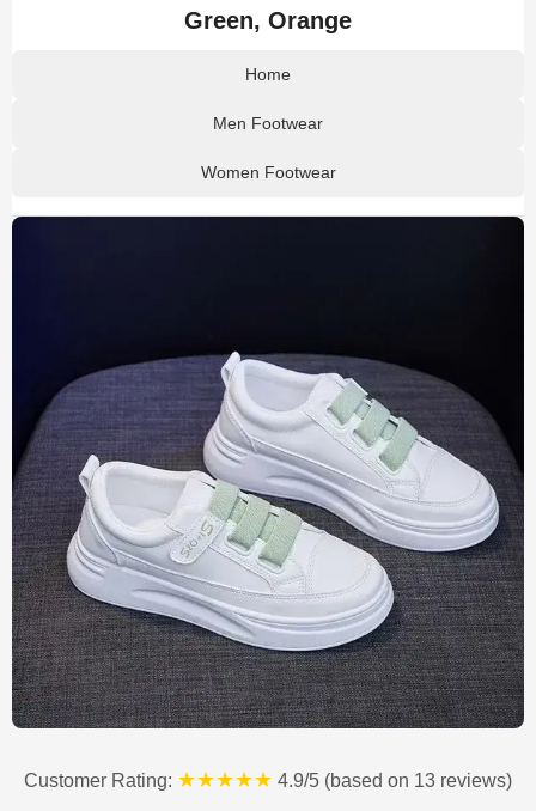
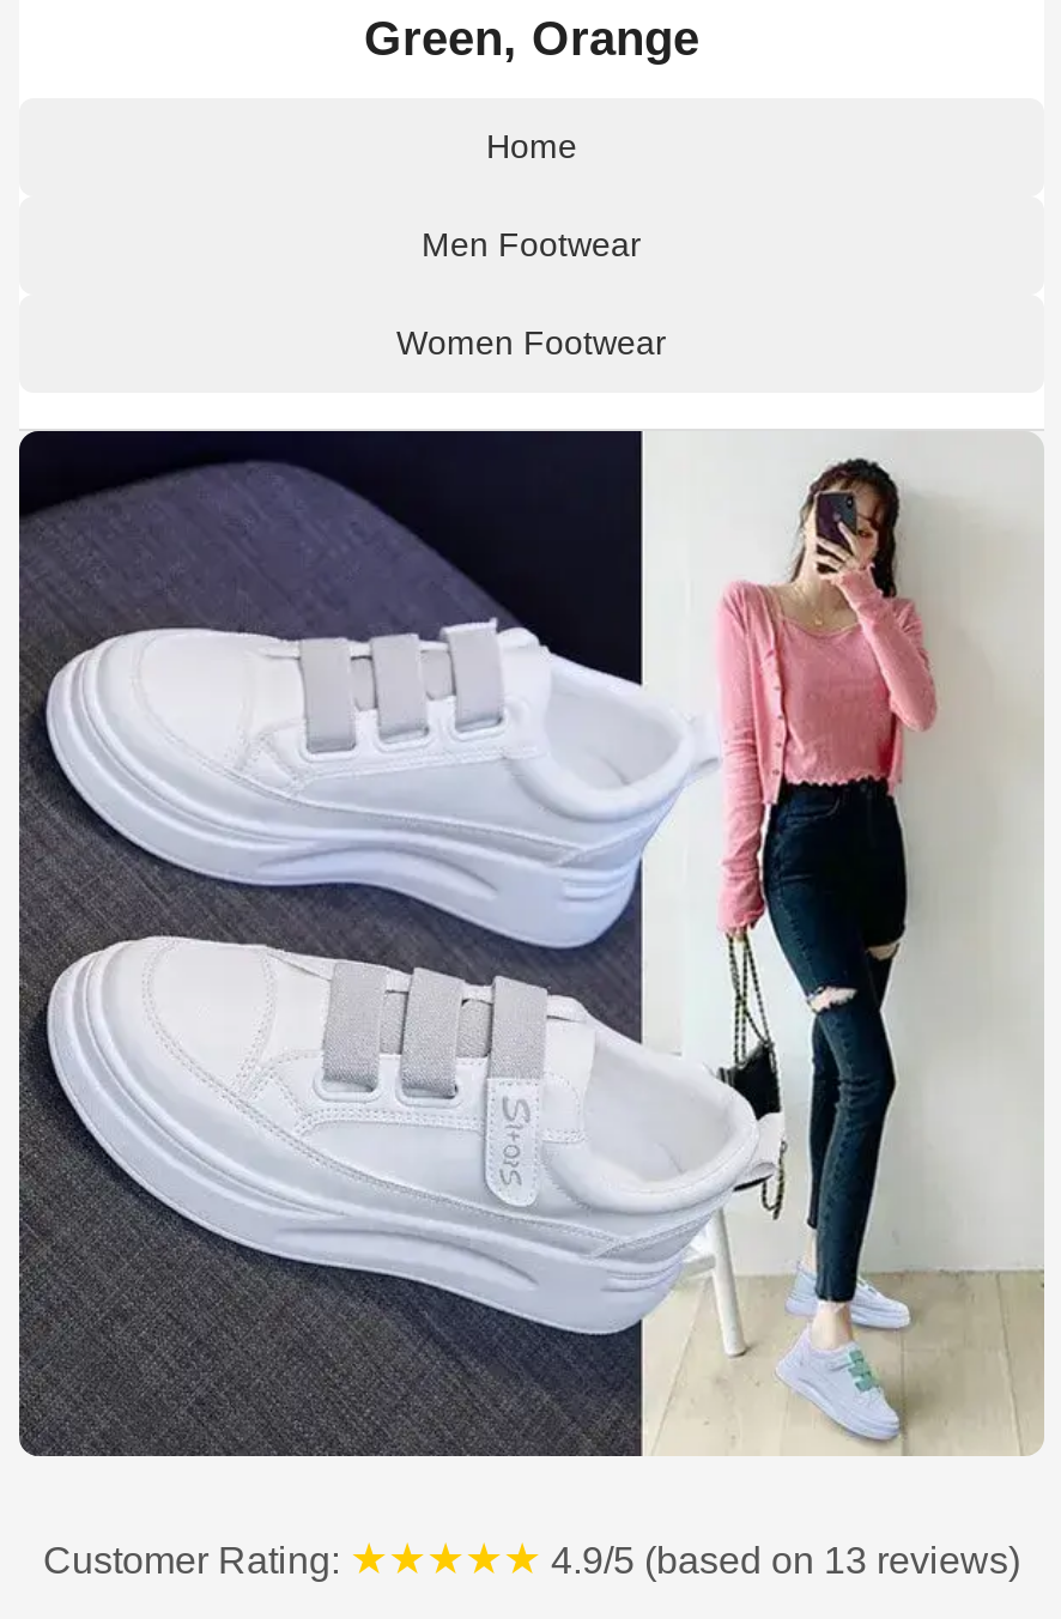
- [image]
+ [image]
